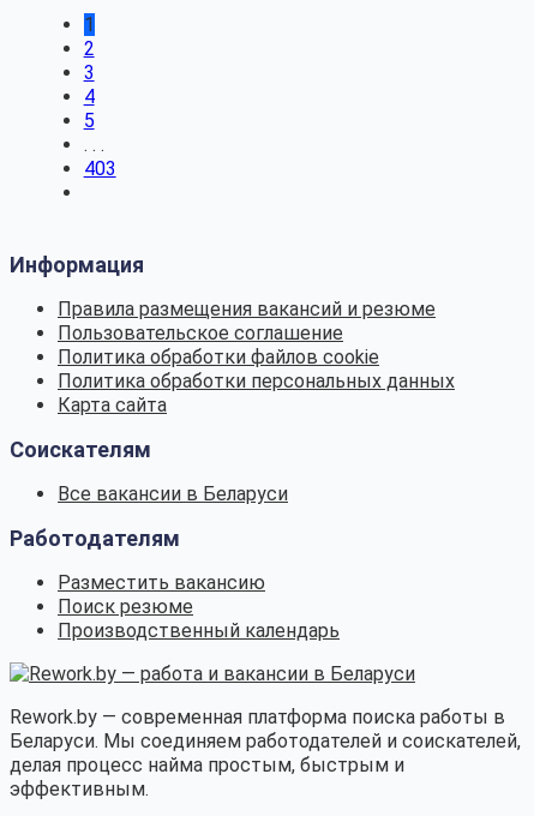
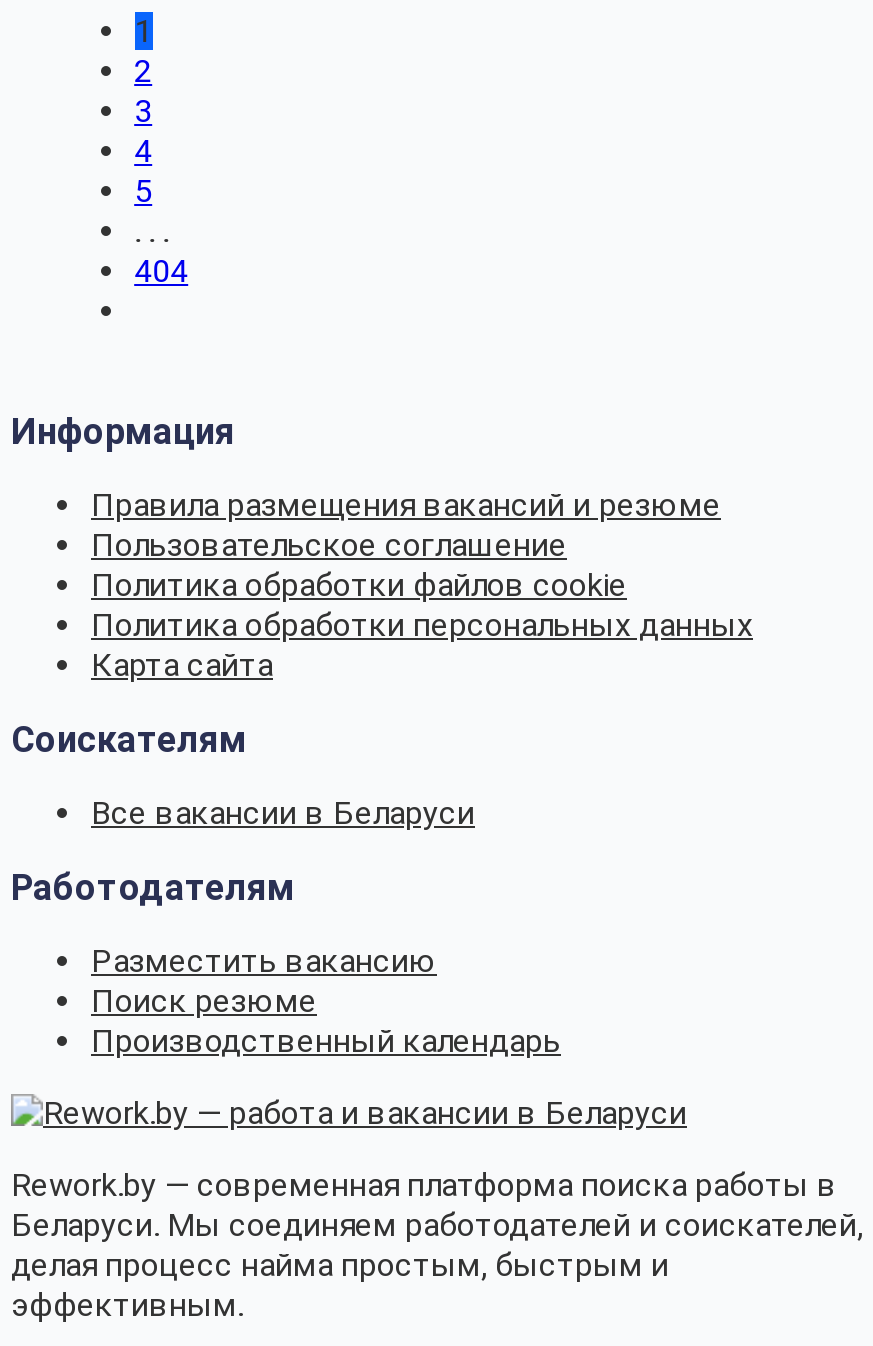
- 403
+ 404
